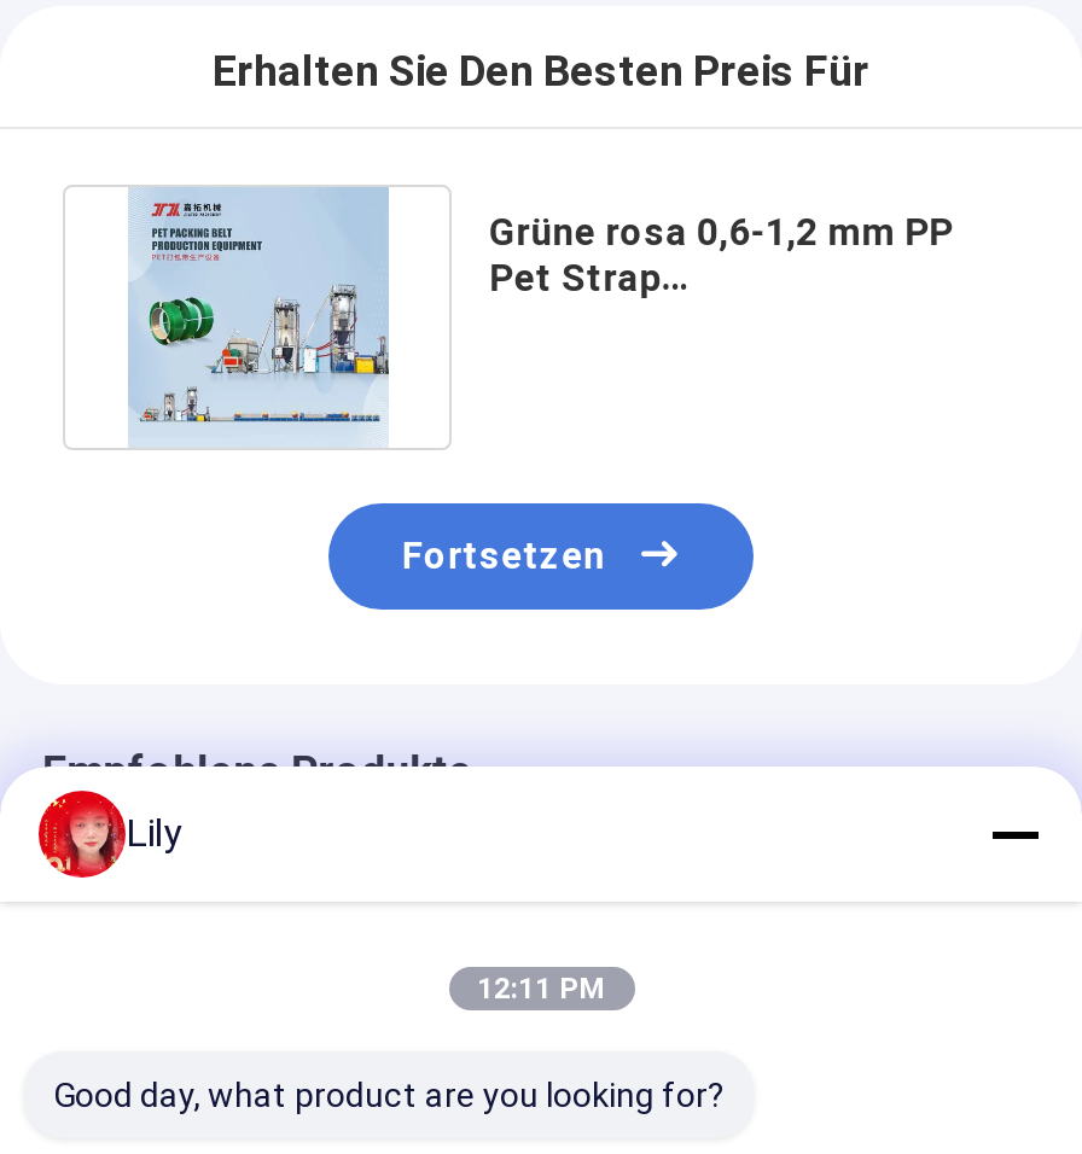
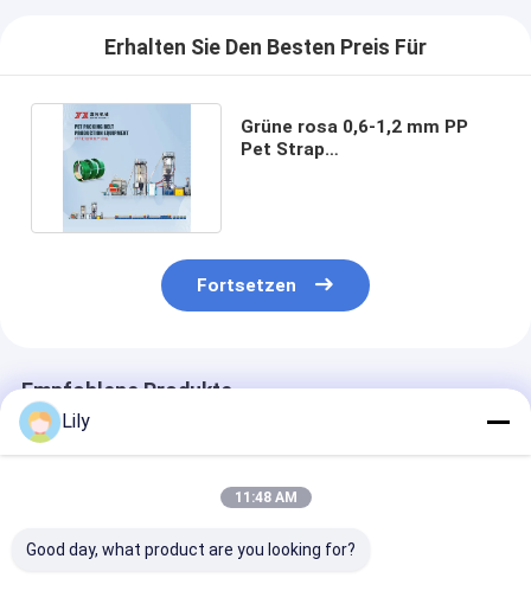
- [image]
+ [image]

- 12:11 PM
+ 11:48 AM
